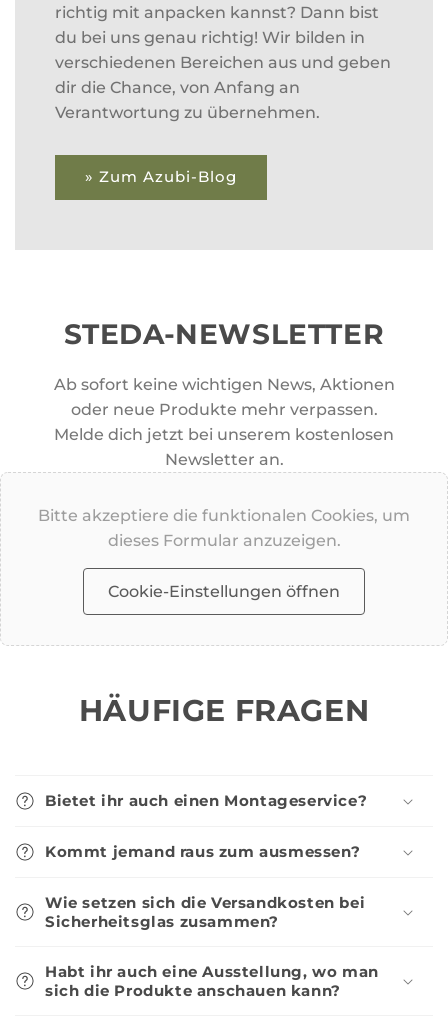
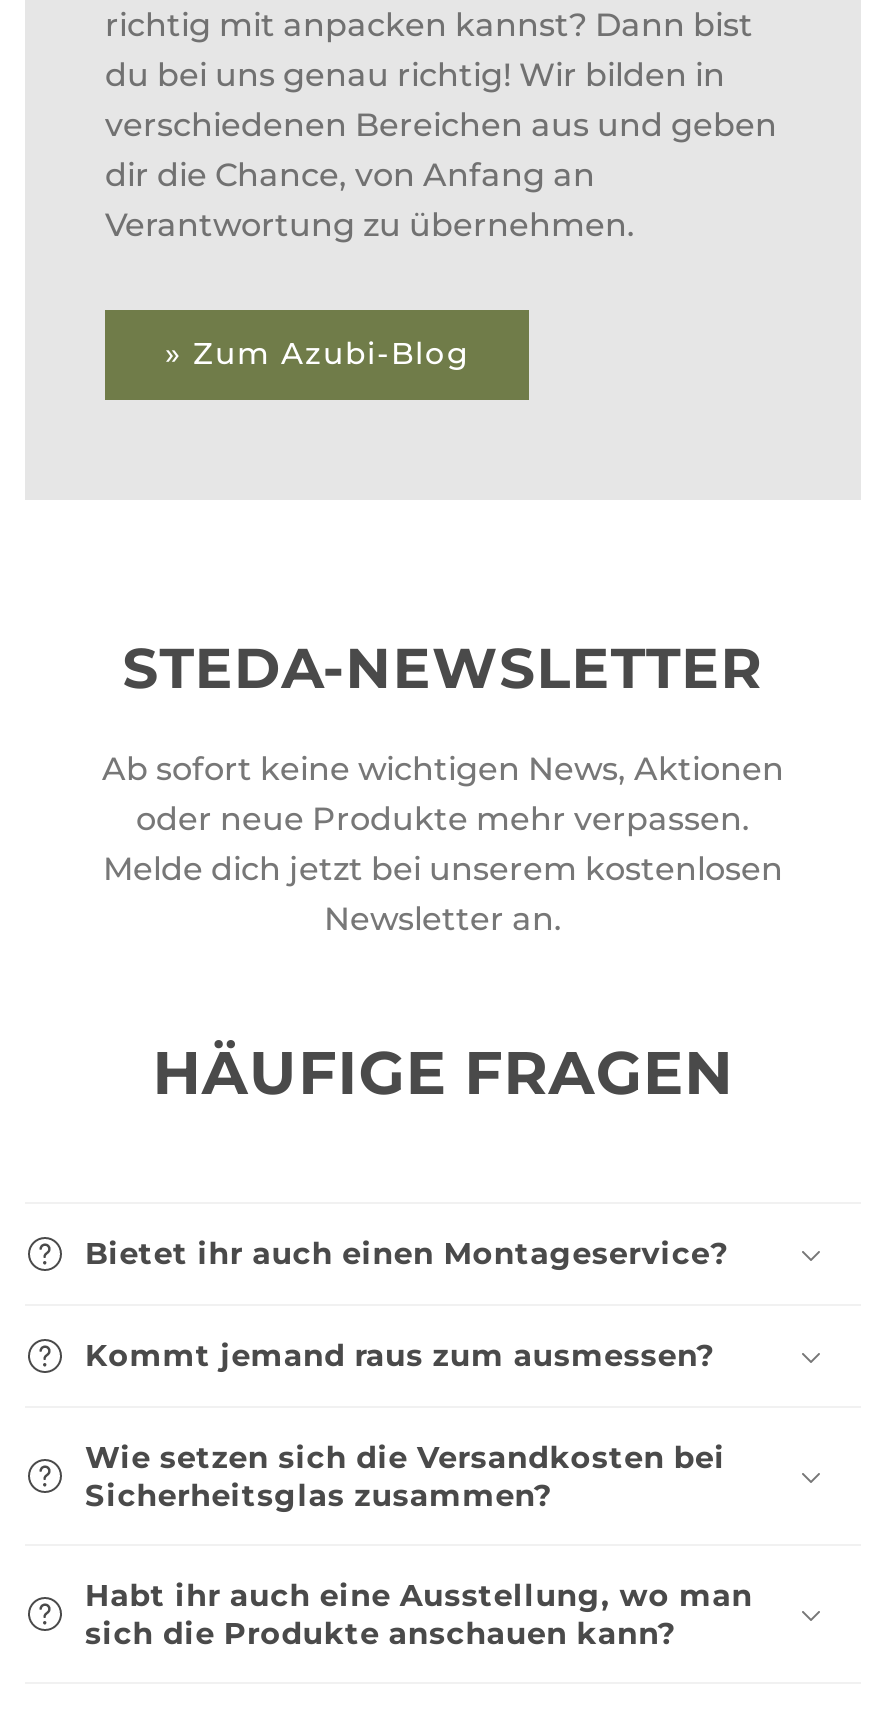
- Bitte akzeptiere die funktionalen Cookies, um
- dieses Formular anzuzeigen.
- Cookie-Einstellungen öffnen
